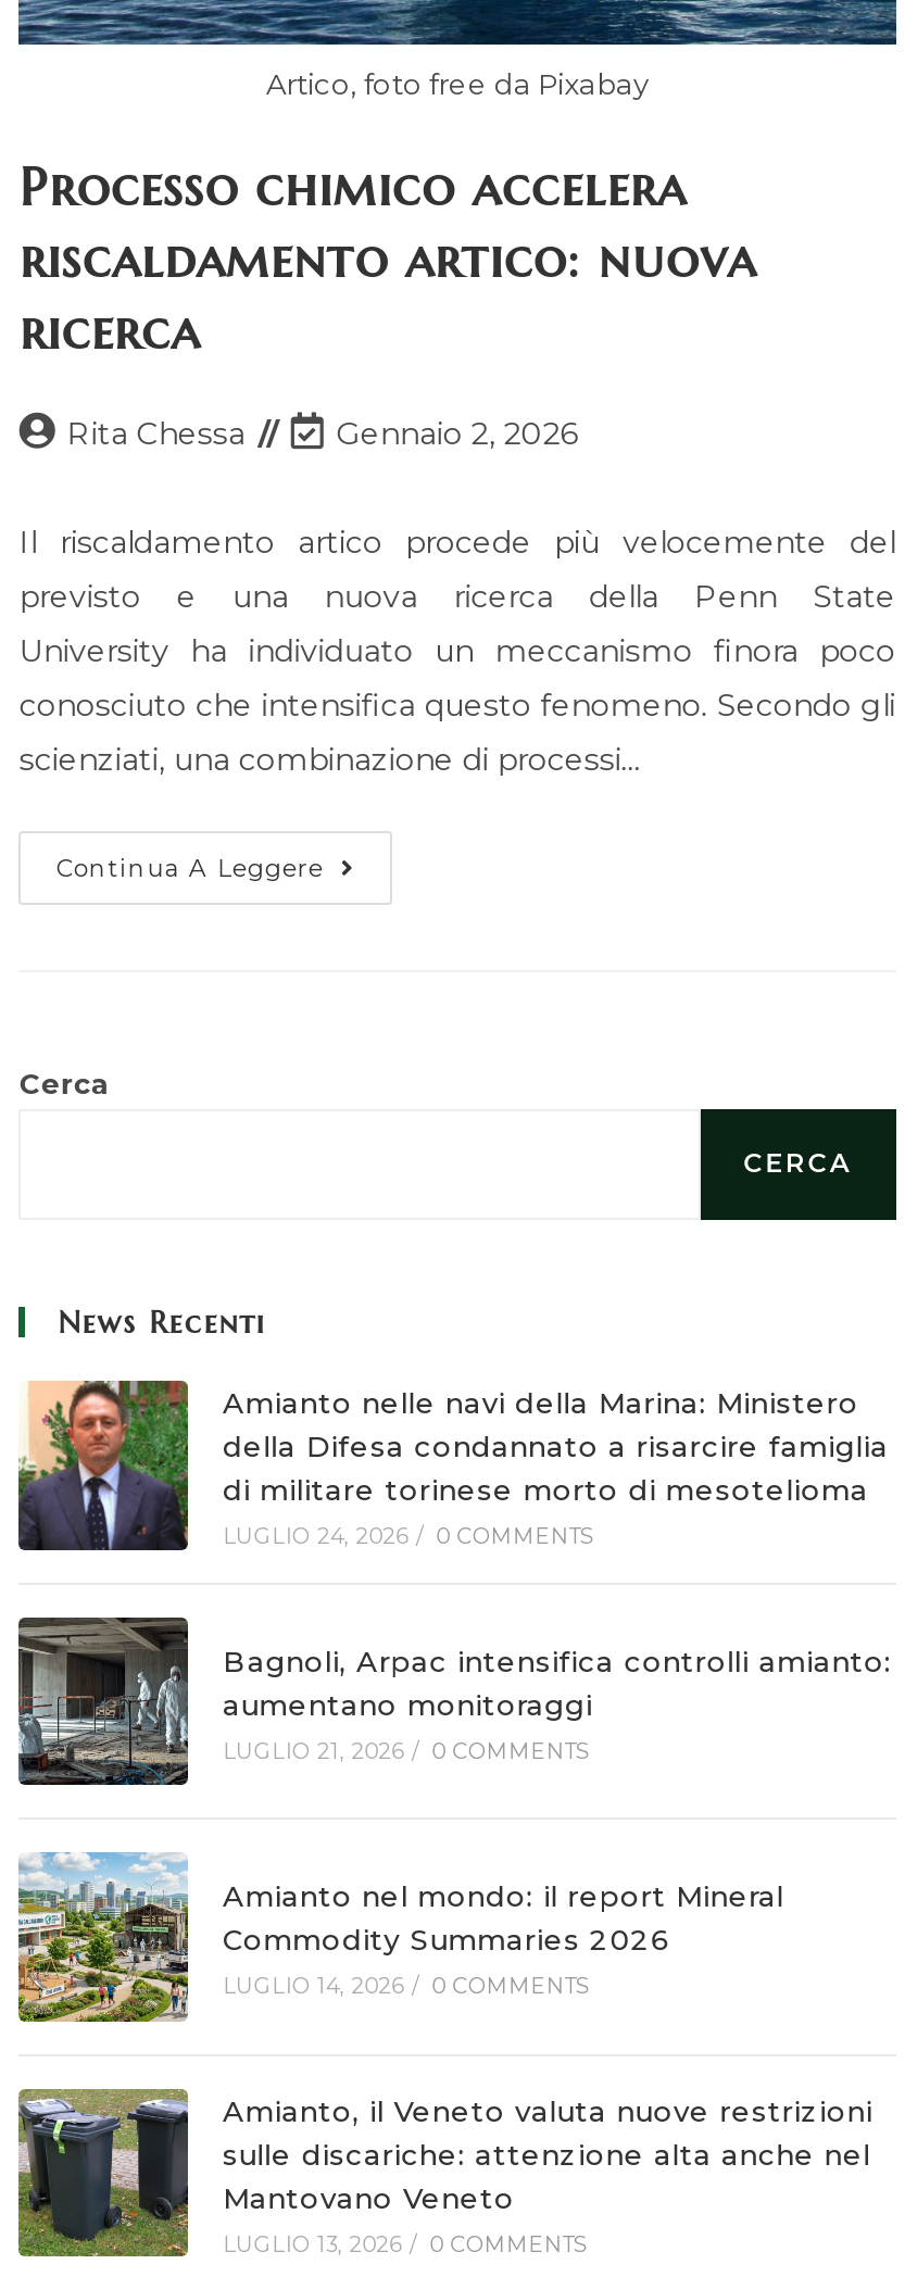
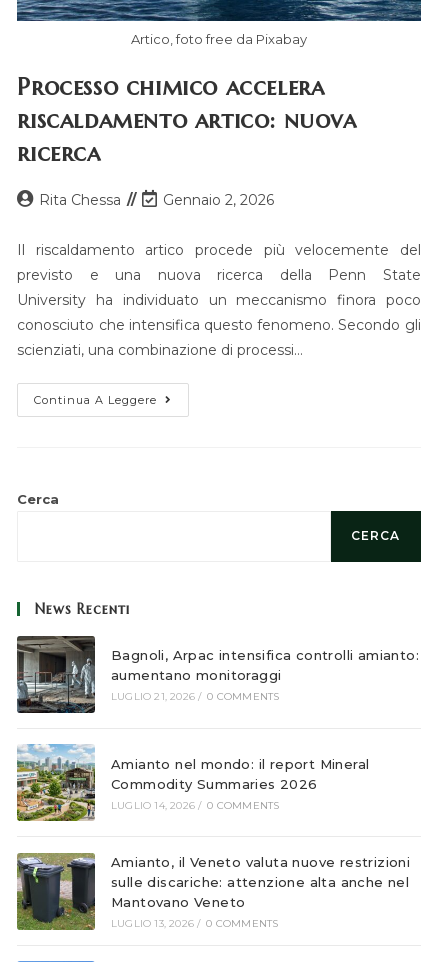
- [image]
- Amianto nelle navi della Marina: Ministero
- della Difesa condannato a risarcire famiglia
- di militare torinese morto di mesotelioma
- LUGLIO 24, 2026 / 0 COMMENTS
